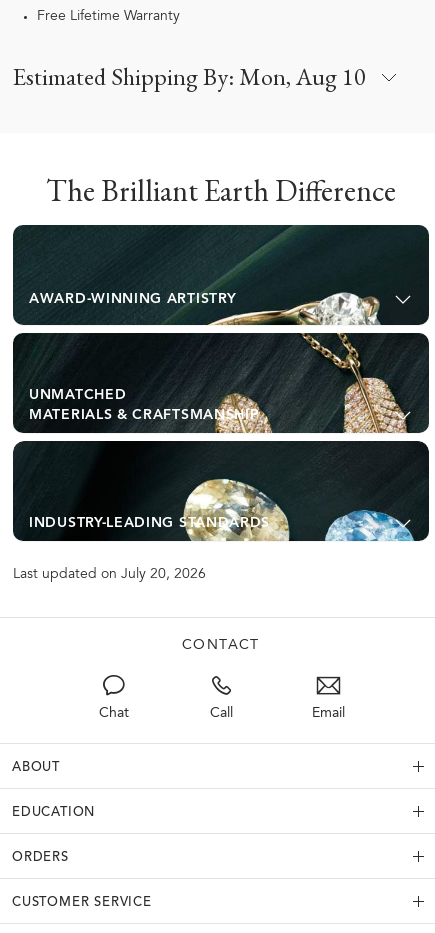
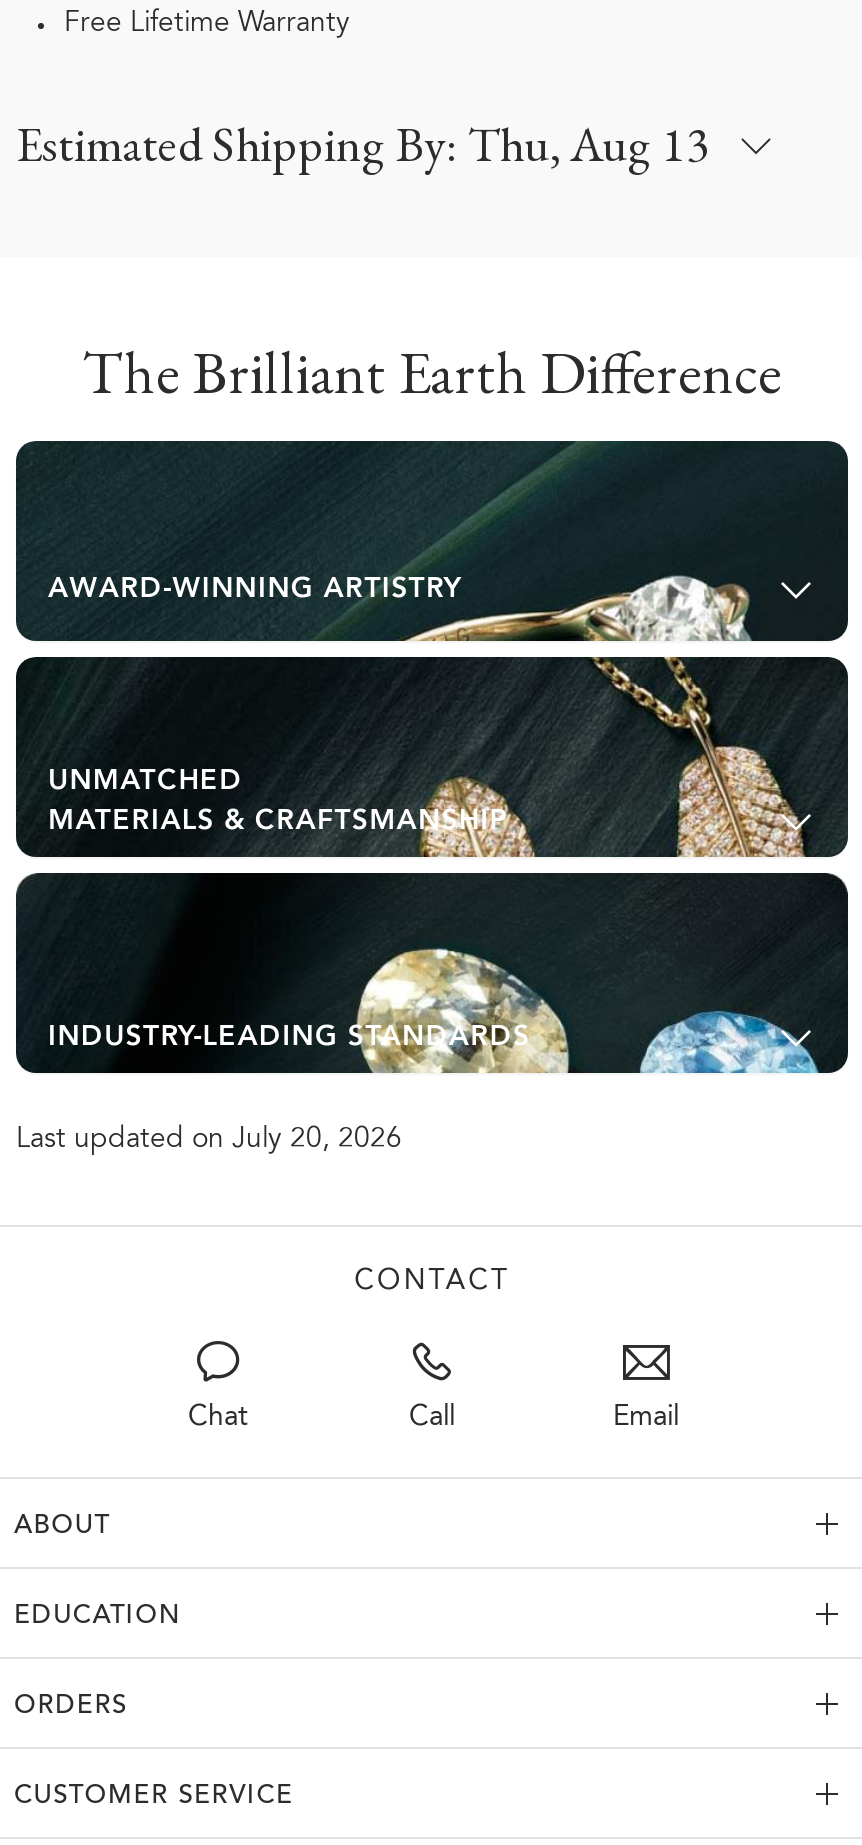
- Estimated Shipping By: Mon, Aug 10
+ Estimated Shipping By: Thu, Aug 13
